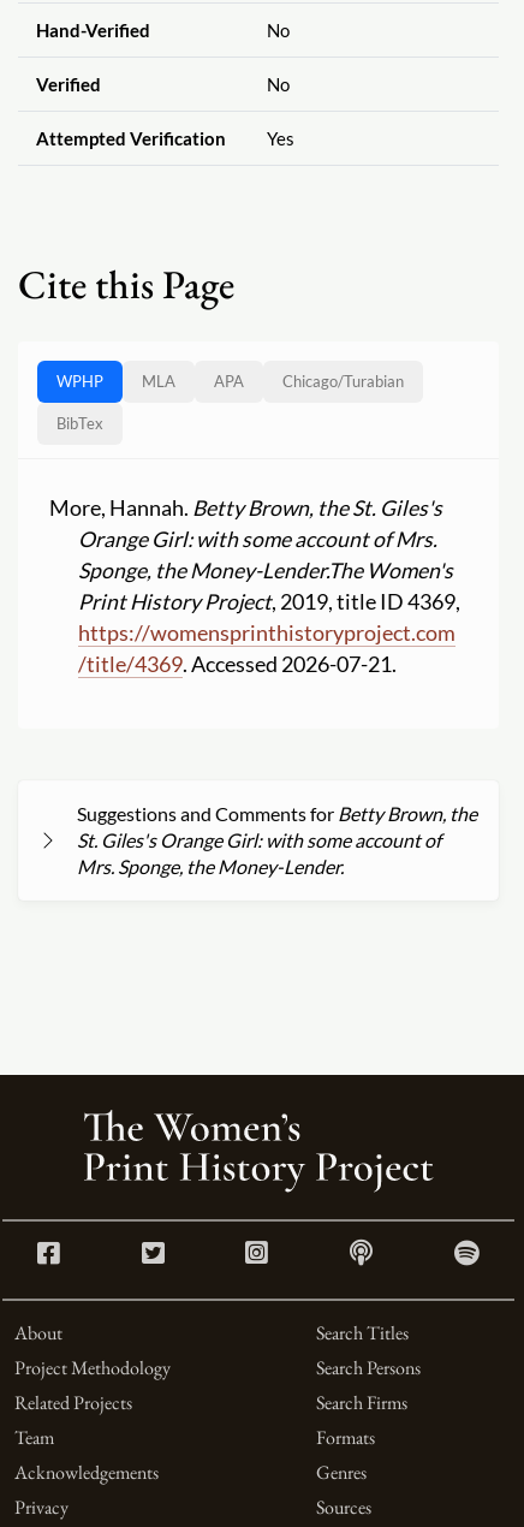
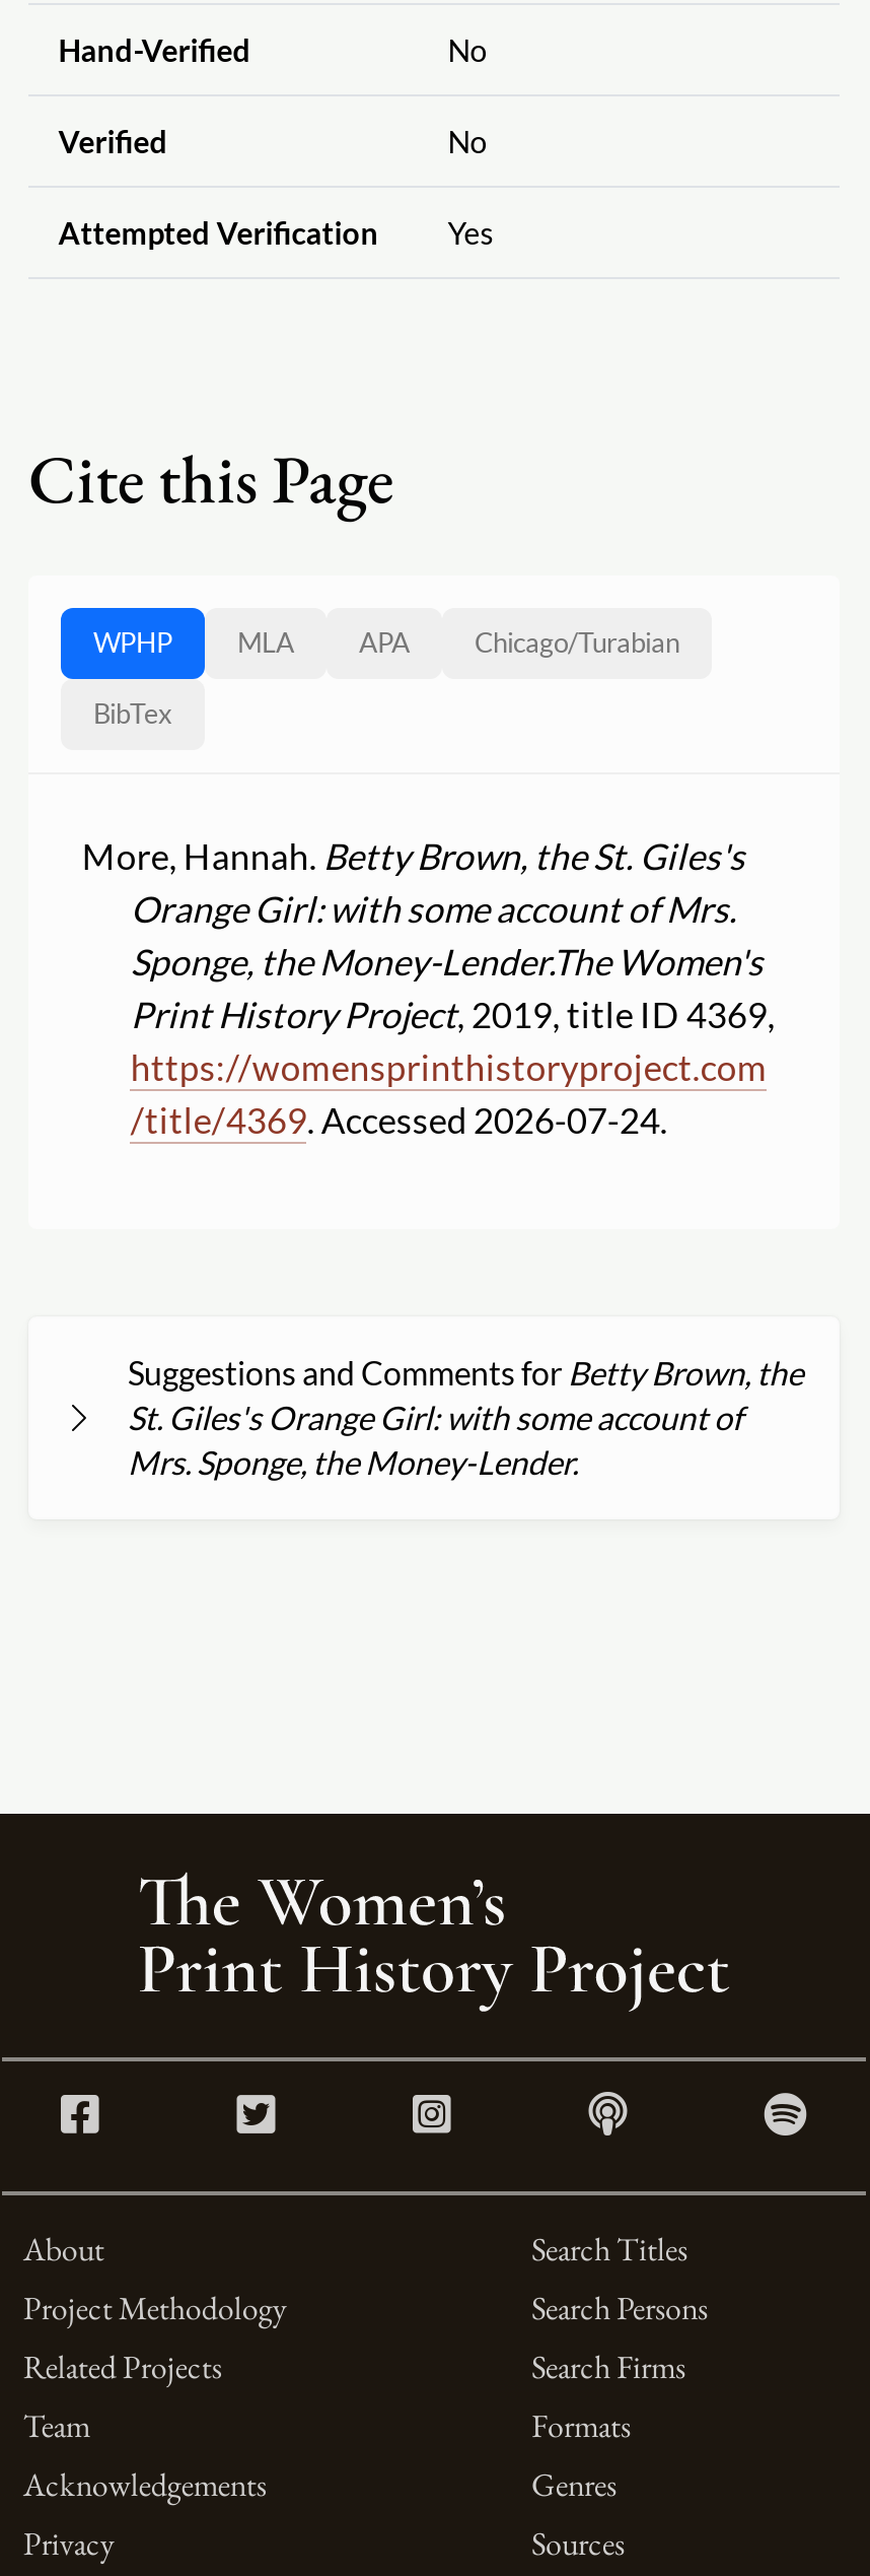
- /title/4369. Accessed 2026-07-21.
+ /title/4369. Accessed 2026-07-24.
